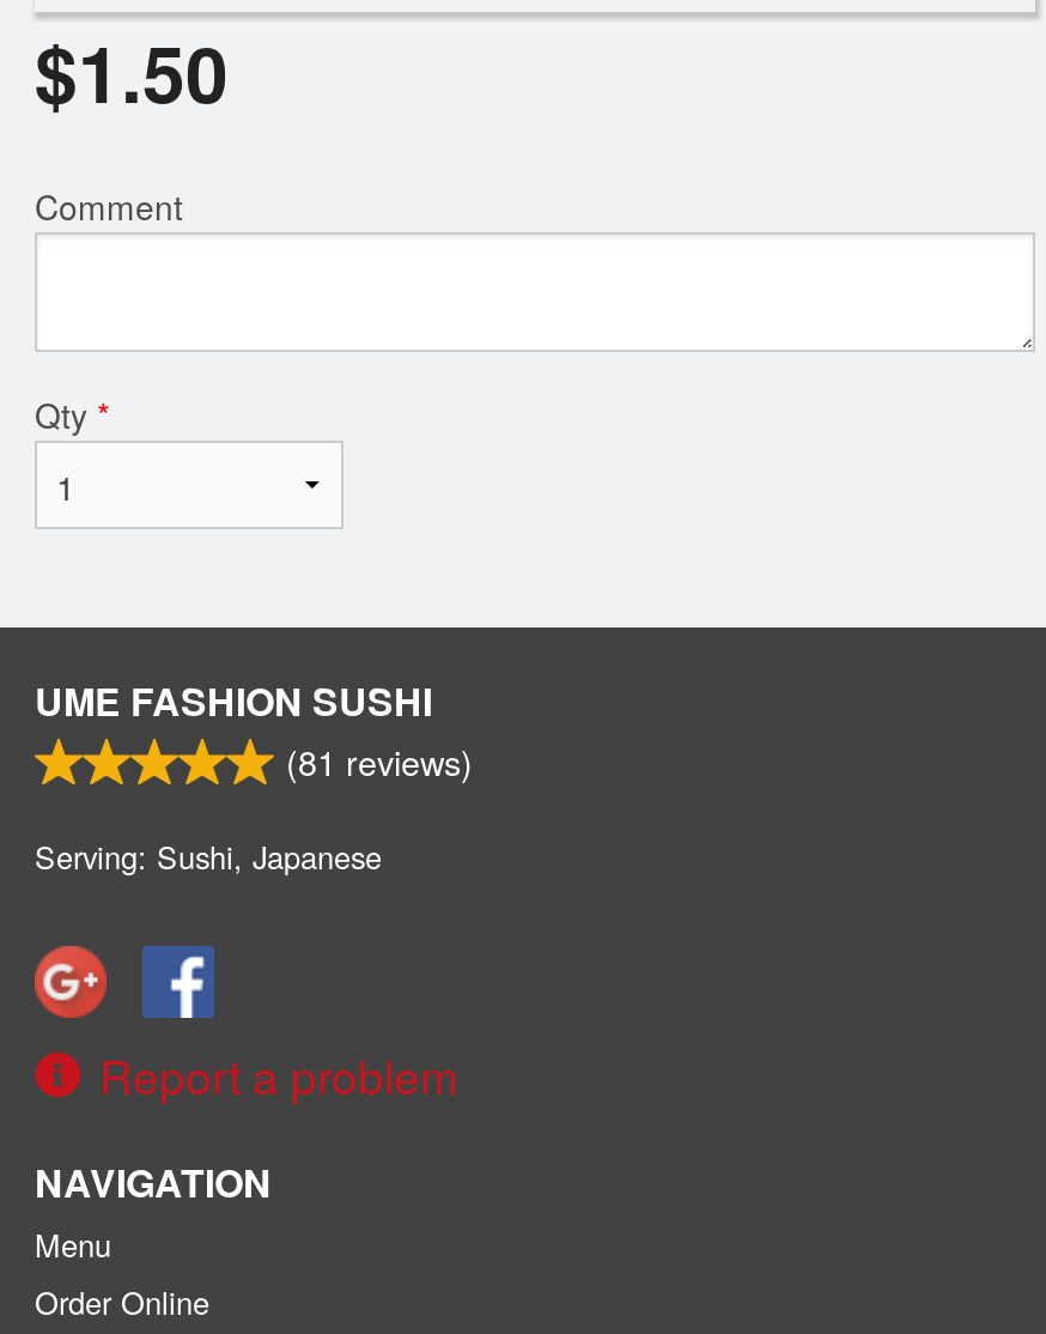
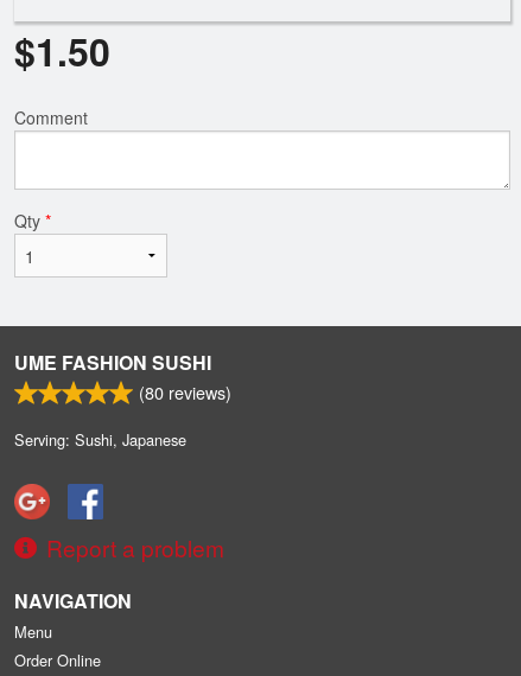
- (81 reviews)
+ (80 reviews)
